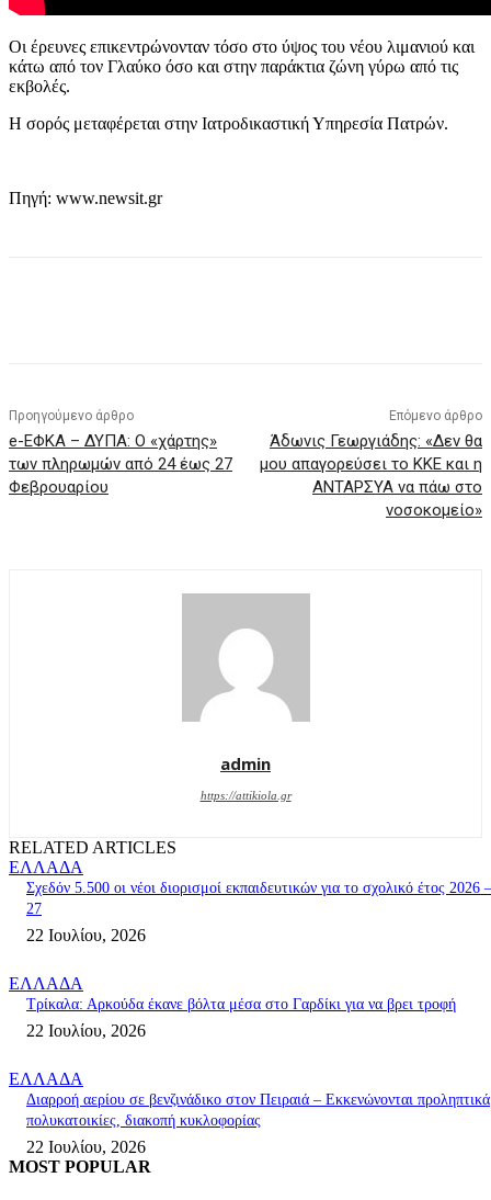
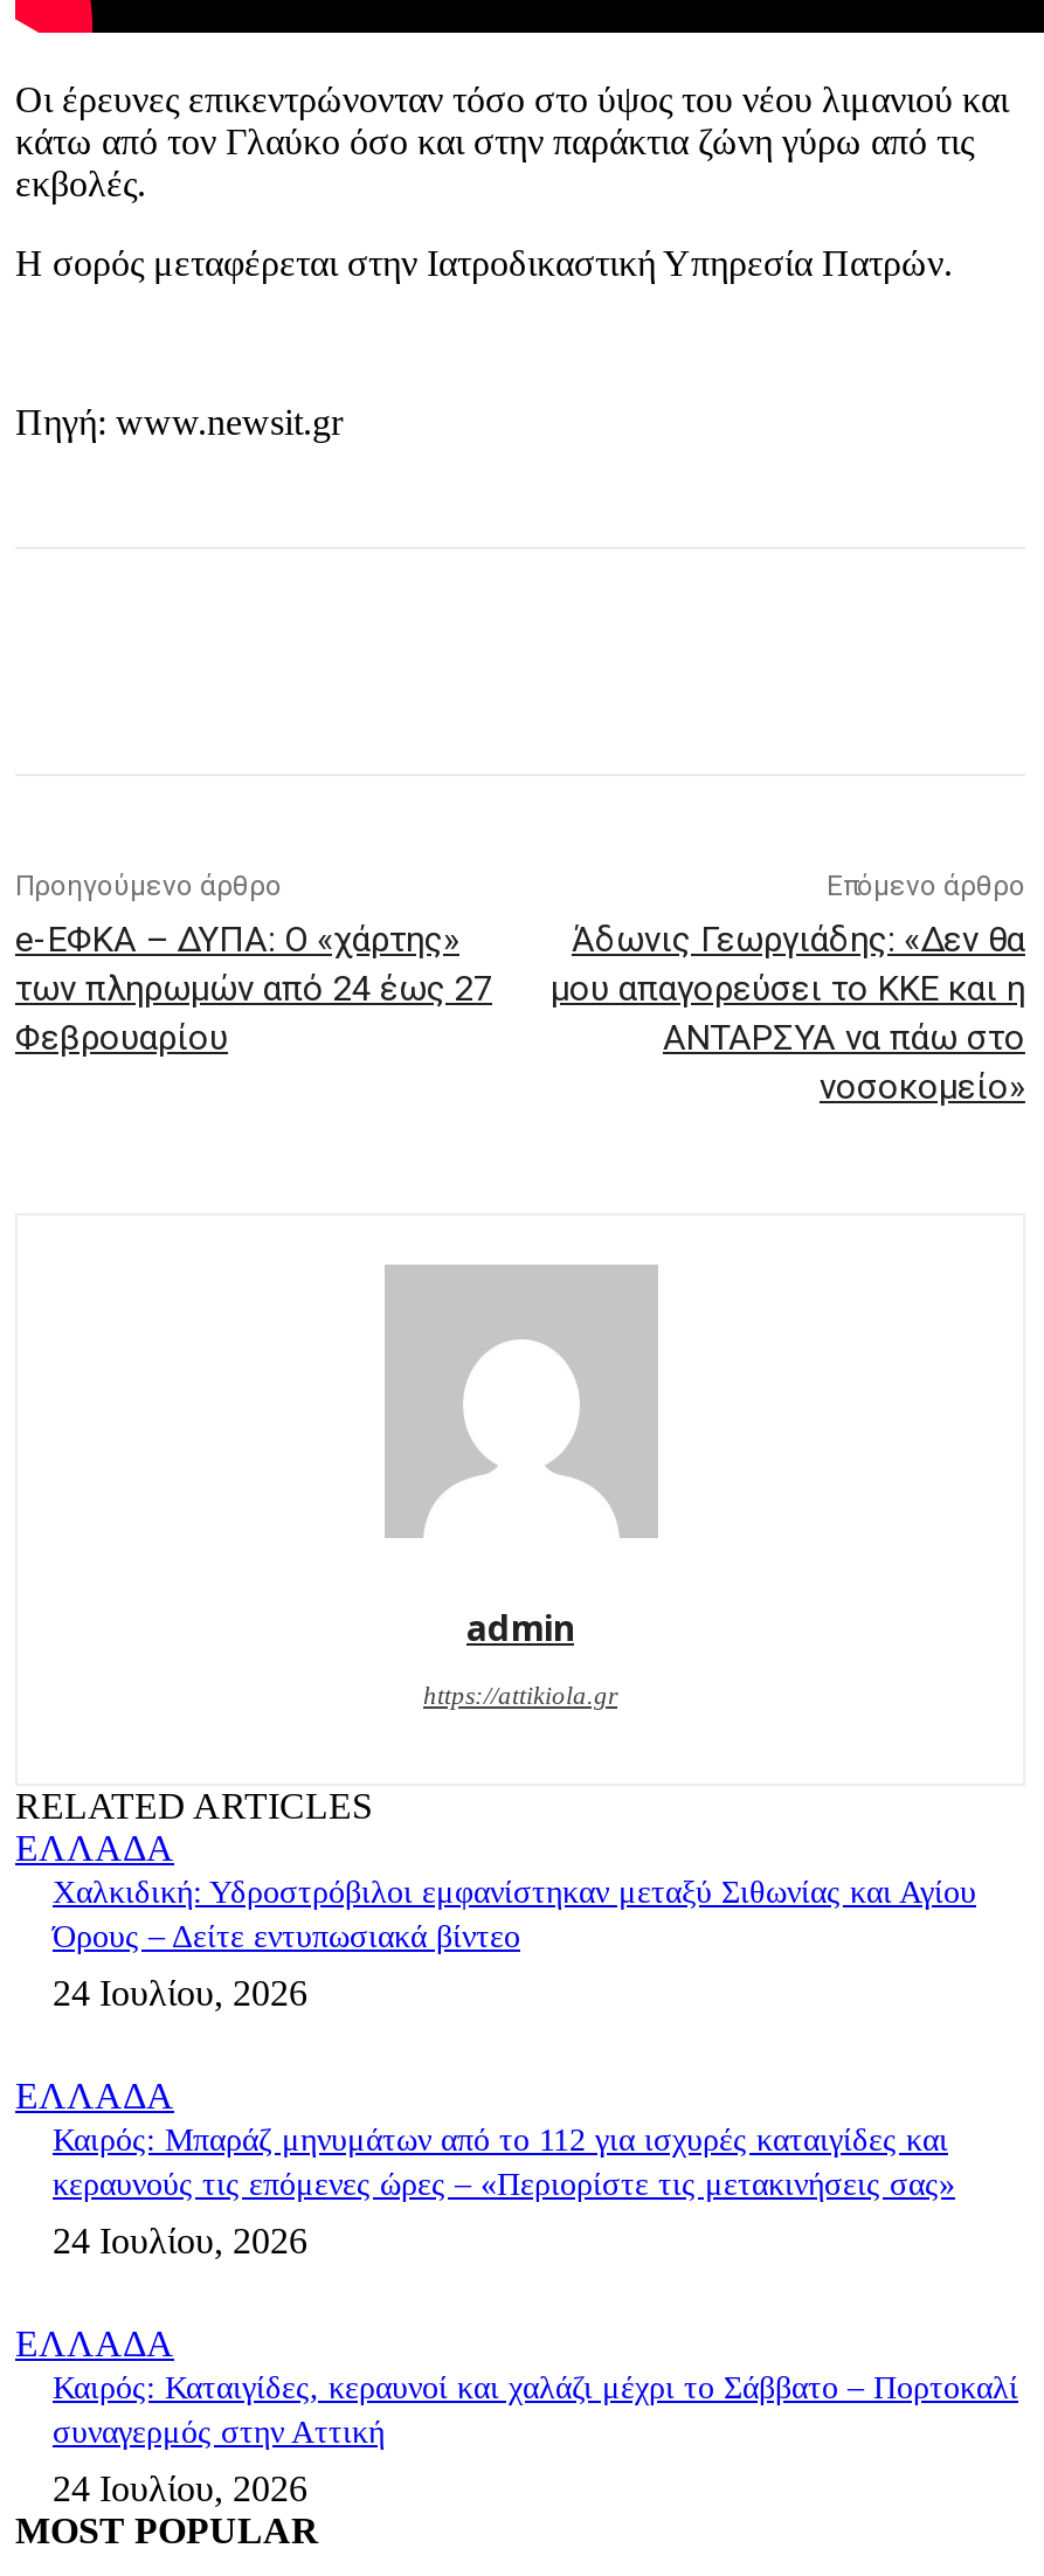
- Σχεδόν 5.500 οι νέοι διορισμοί εκπαιδευτικών για το σχολικό έτος 2026 –
- 27
+ Χαλκιδική: Υδροστρόβιλοι εμφανίστηκαν μεταξύ Σιθωνίας και Αγίου
+ Όρους – Δείτε εντυπωσιακά βίντεο

- 22 Ιουλίου, 2026
+ 24 Ιουλίου, 2026

- Τρίκαλα: Αρκούδα έκανε βόλτα μέσα στο Γαρδίκι για να βρει τροφή
+ Καιρός: Μπαράζ μηνυμάτων από το 112 για ισχυρές καταιγίδες και
+ κεραυνούς τις επόμενες ώρες – «Περιορίστε τις μετακινήσεις σας»

- 22 Ιουλίου, 2026
+ 24 Ιουλίου, 2026

- Διαρροή αερίου σε βενζινάδικο στον Πειραιά – Εκκενώνονται προληπτικά
- πολυκατοικίες, διακοπή κυκλοφορίας
+ Καιρός: Καταιγίδες, κεραυνοί και χαλάζι μέχρι το Σάββατο – Πορτοκαλί
+ συναγερμός στην Αττική

- 22 Ιουλίου, 2026
+ 24 Ιουλίου, 2026
